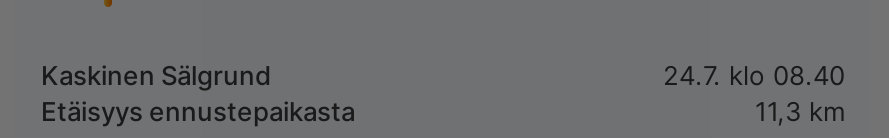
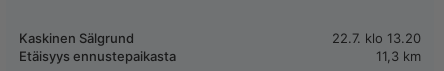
- 24.7. klo 08.40
+ 22.7. klo 13.20
